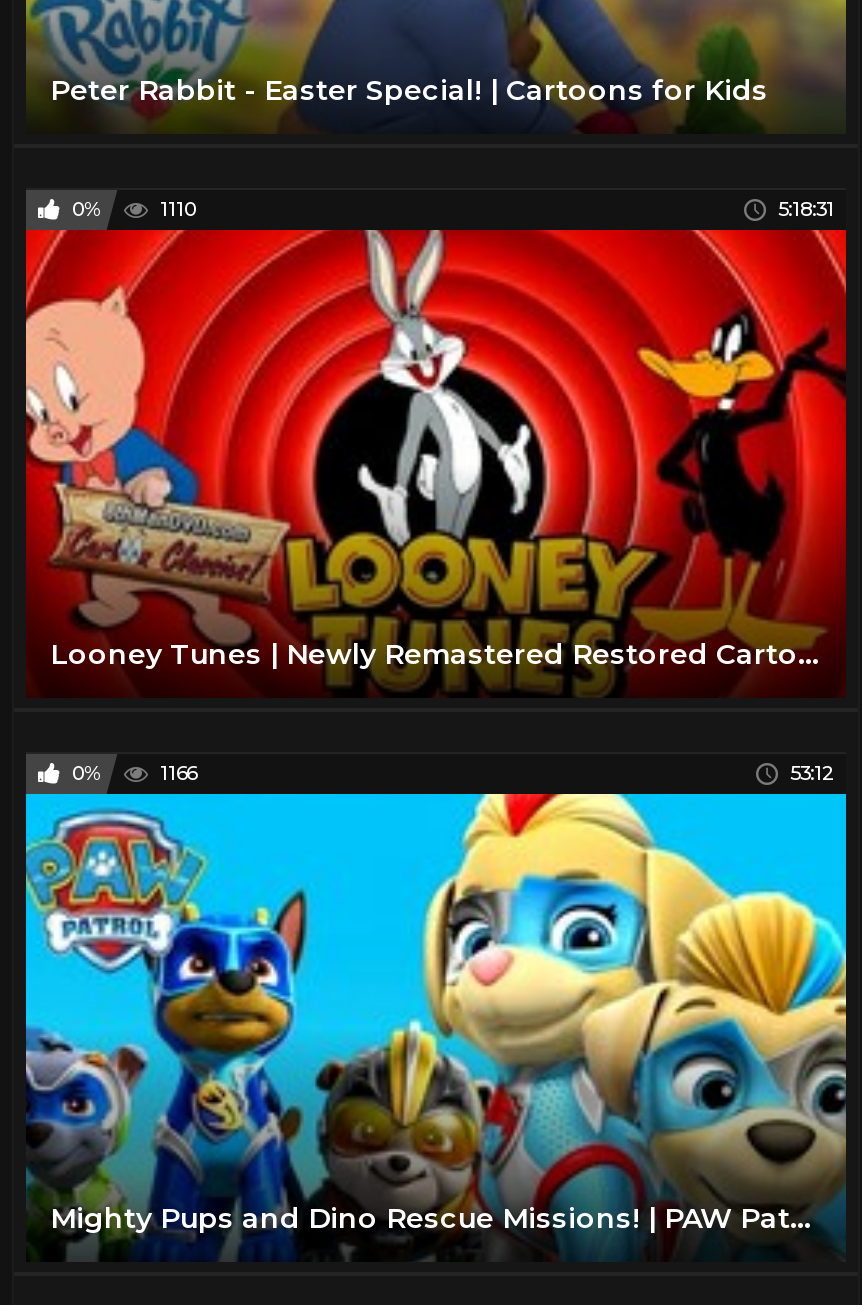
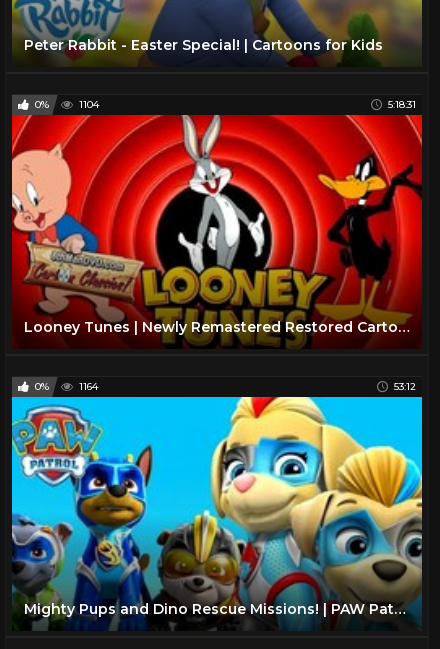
- 1110
+ 1104

- 1166
+ 1164
